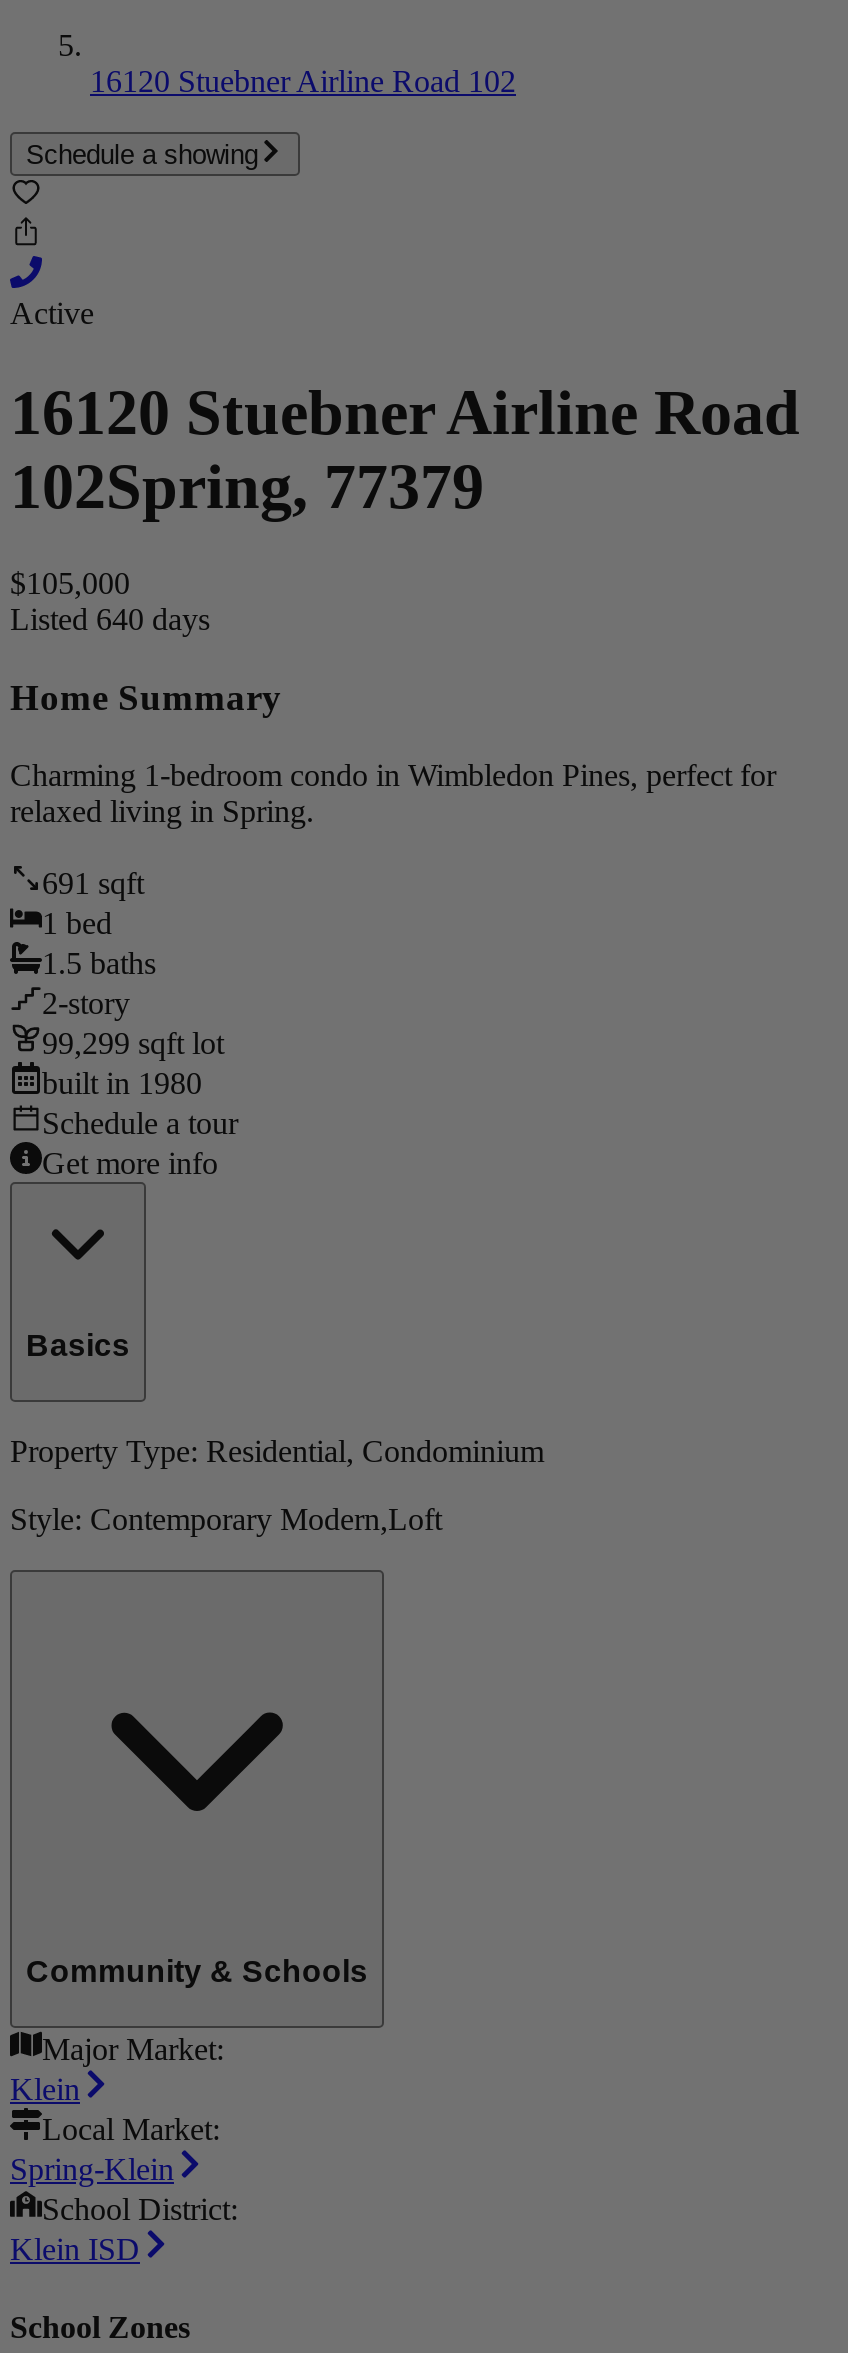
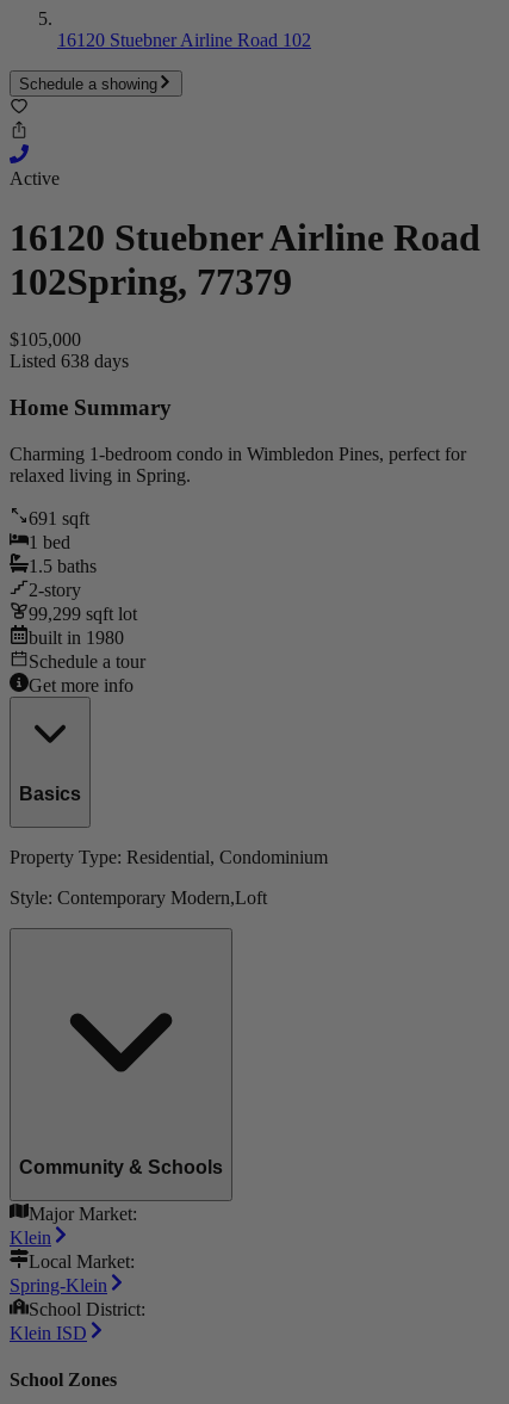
- Listed 640 days
+ Listed 638 days
